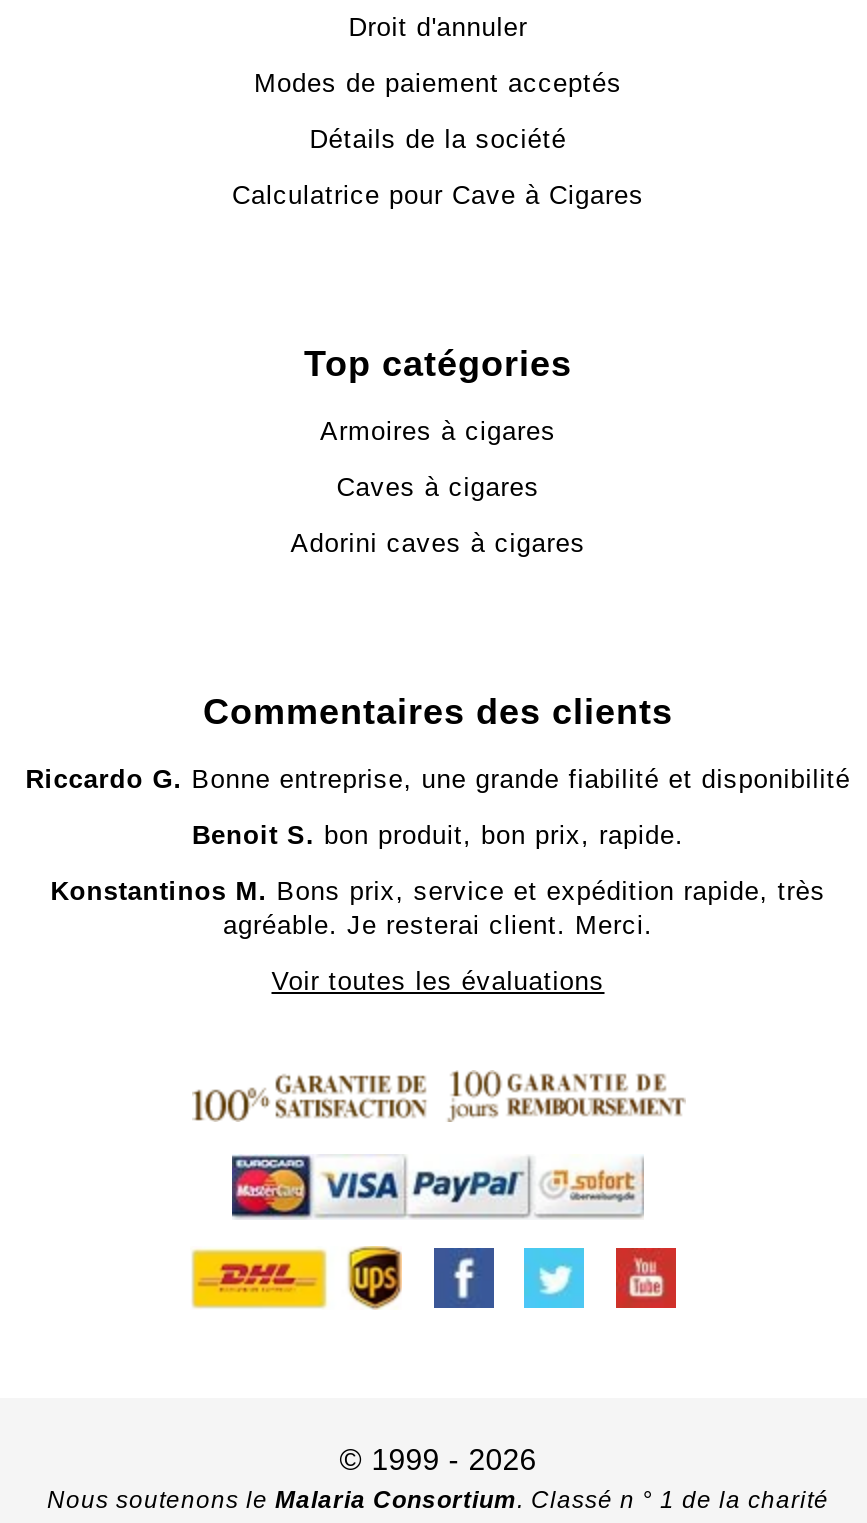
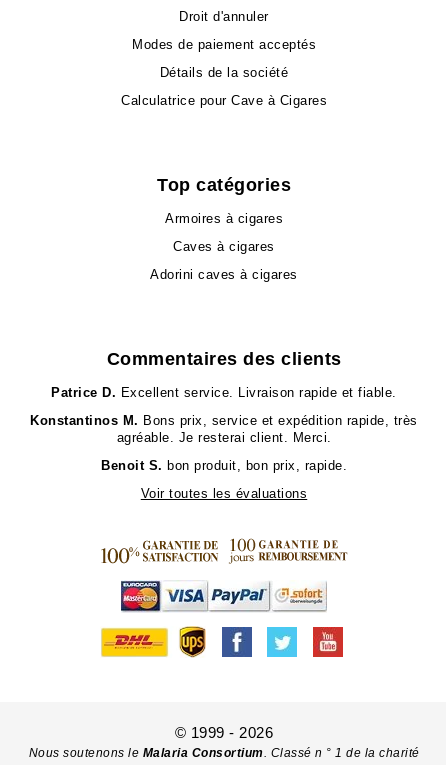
- Riccardo G. Bonne entreprise, une grande fiabilité et disponibilité
+ Patrice D. Excellent service. Livraison rapide et fiable.

moved down: Benoit S. bon produit, bon prix, rapide.

moved up: Konstantinos M. Bons prix, service et expédition rapide, très | agréable. Je resterai client. Merci.
